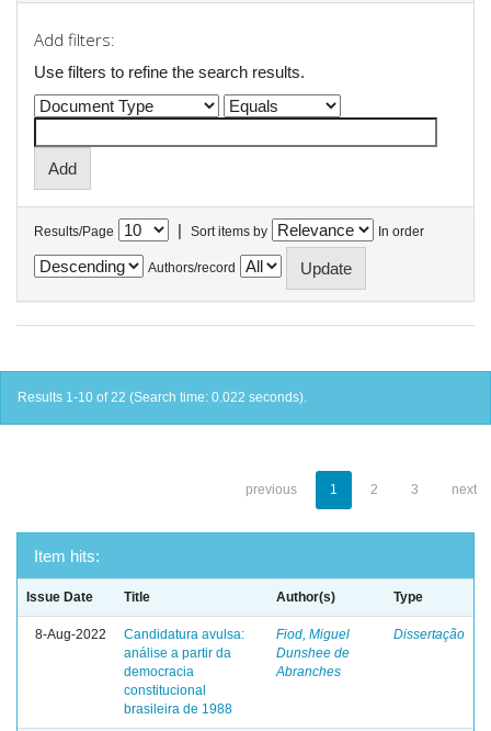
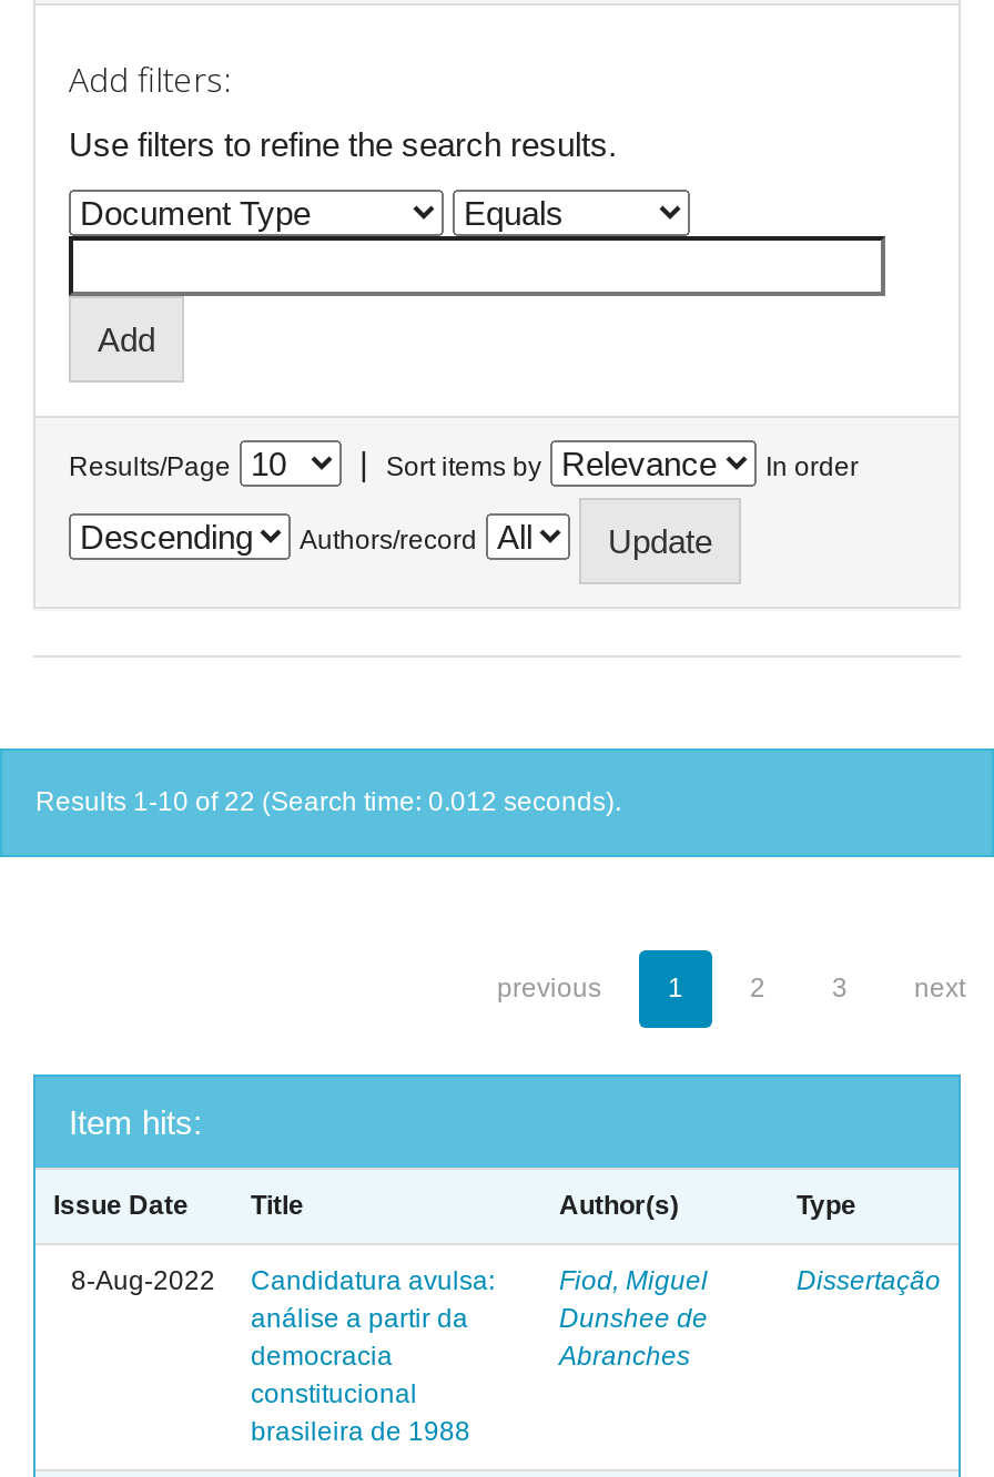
- Results 1-10 of 22 (Search time: 0.022 seconds).
+ Results 1-10 of 22 (Search time: 0.012 seconds).
